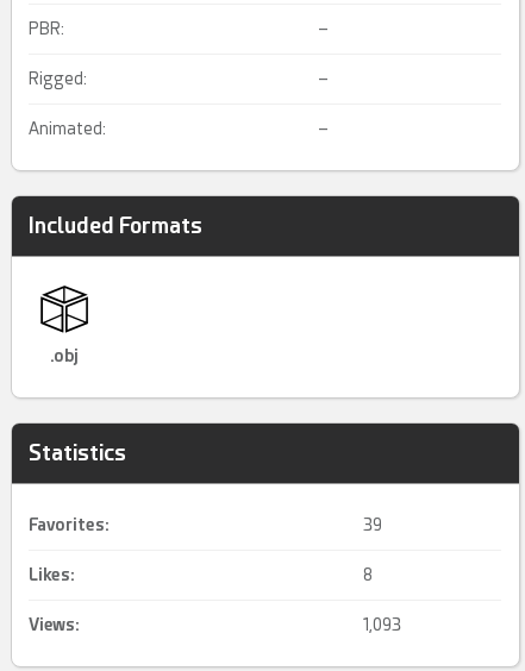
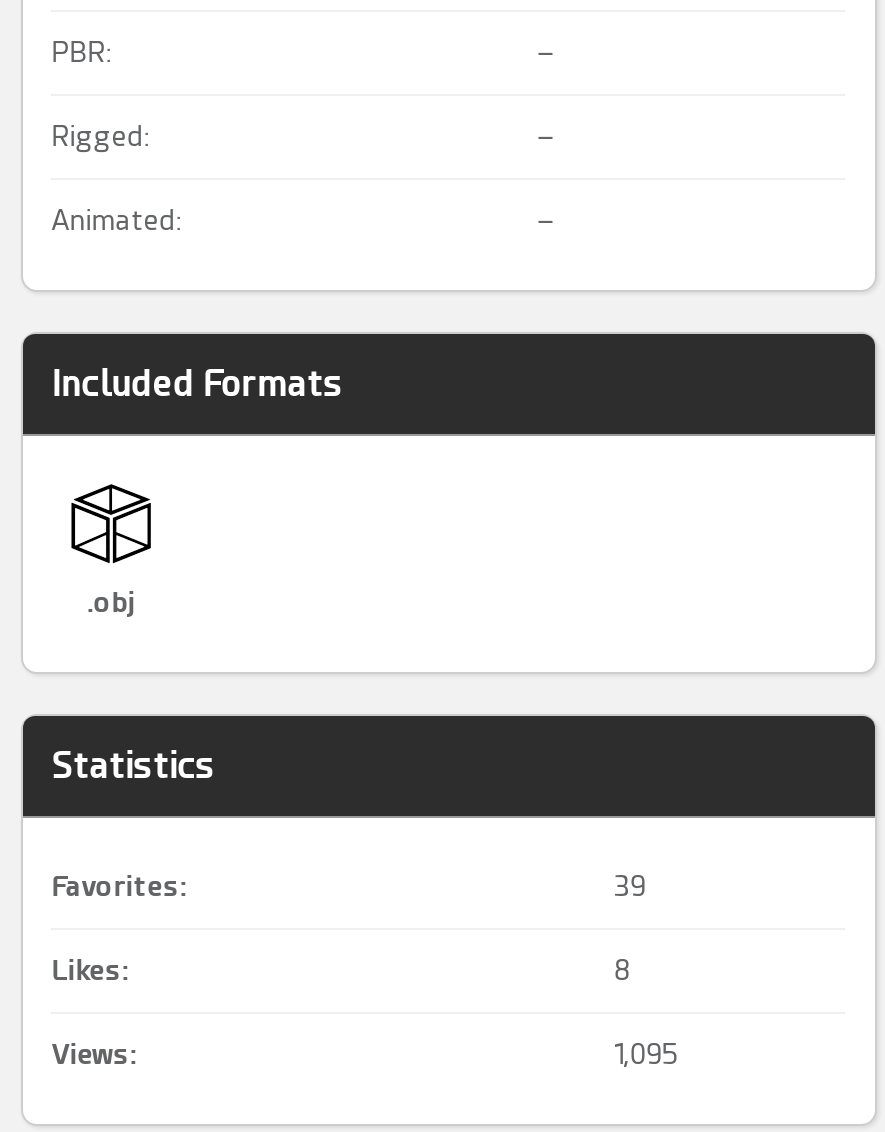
- 1,093
+ 1,095
